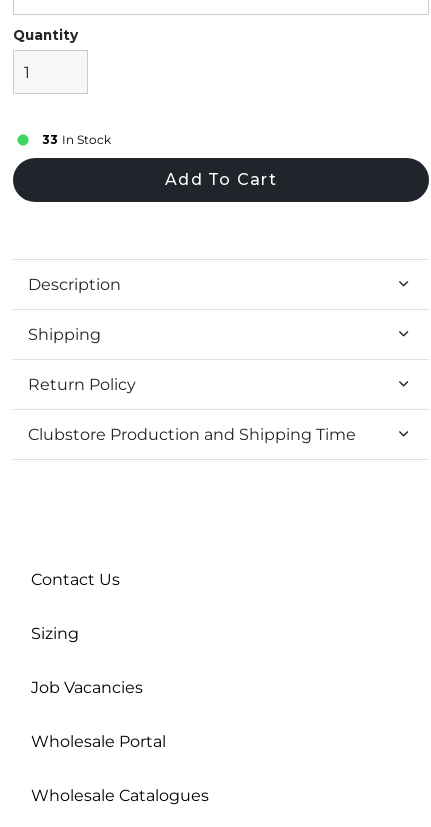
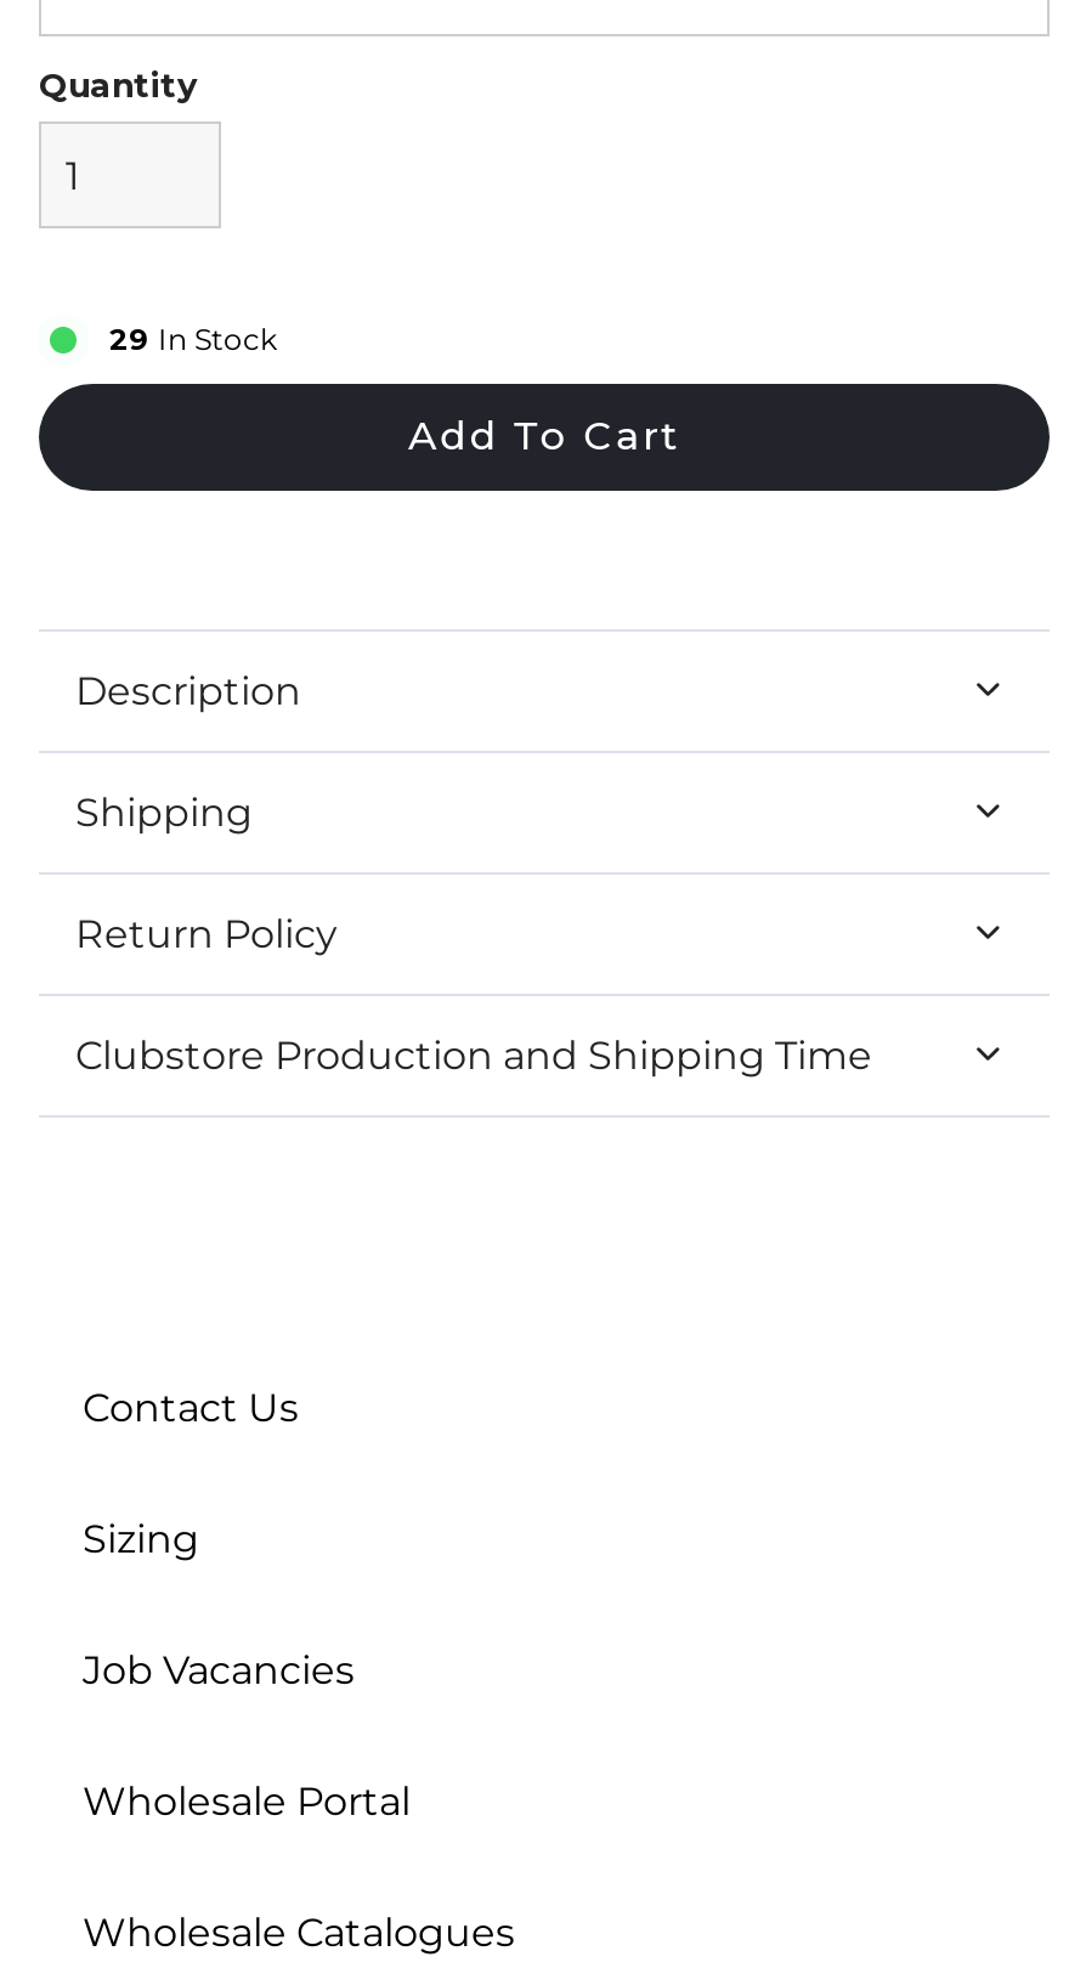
- 33 In Stock
+ 29 In Stock
